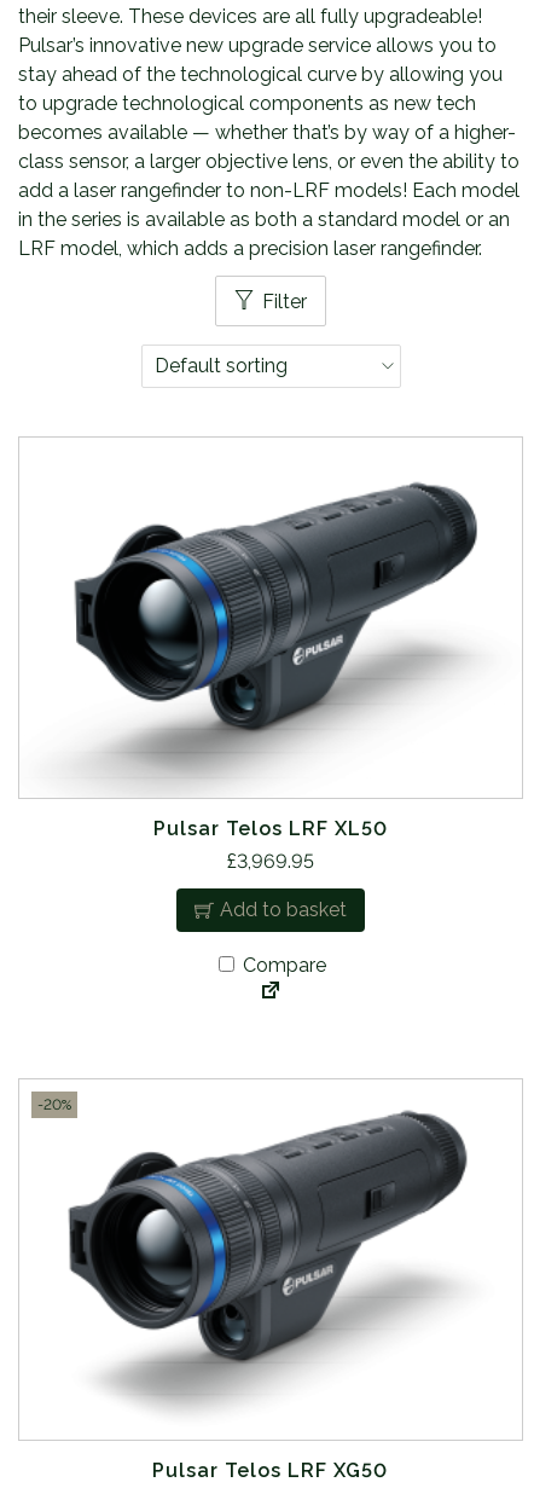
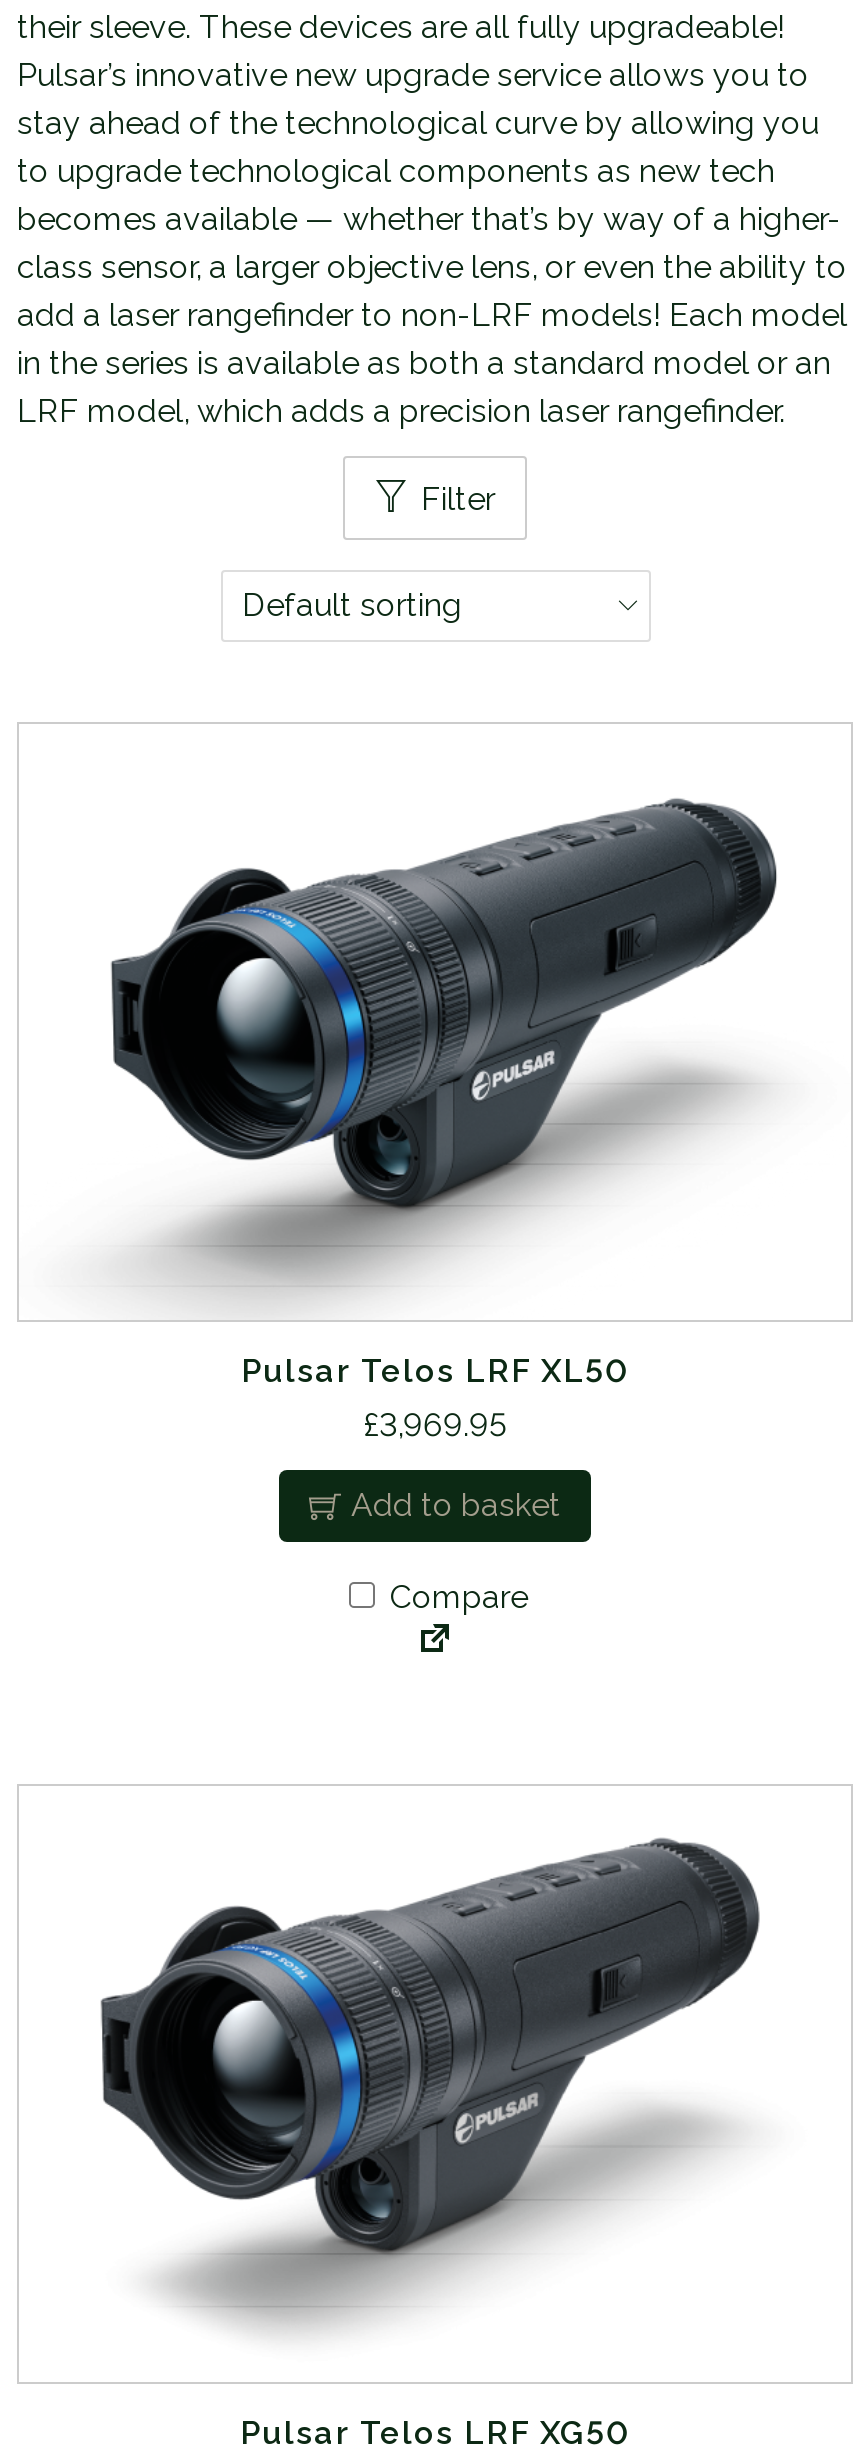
- -20%
